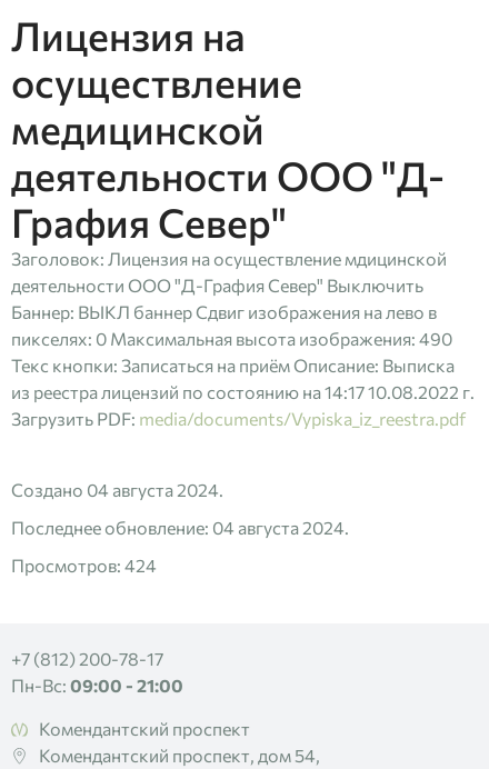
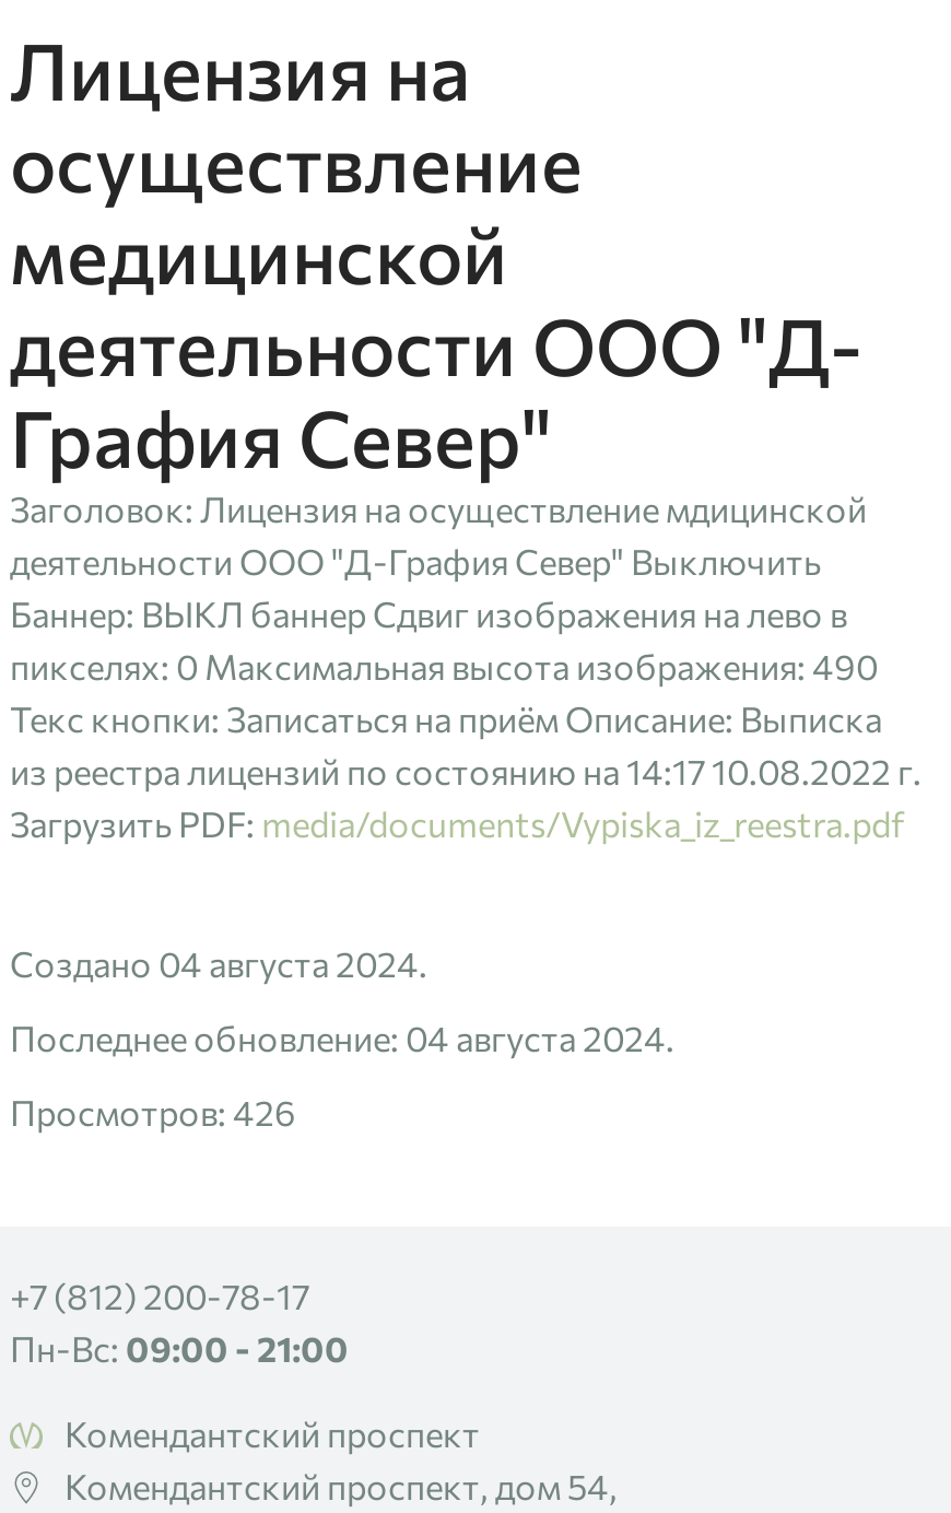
- Просмотров: 424
+ Просмотров: 426
